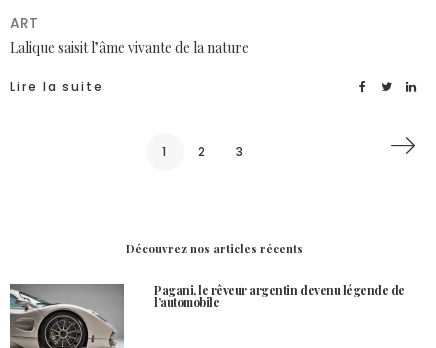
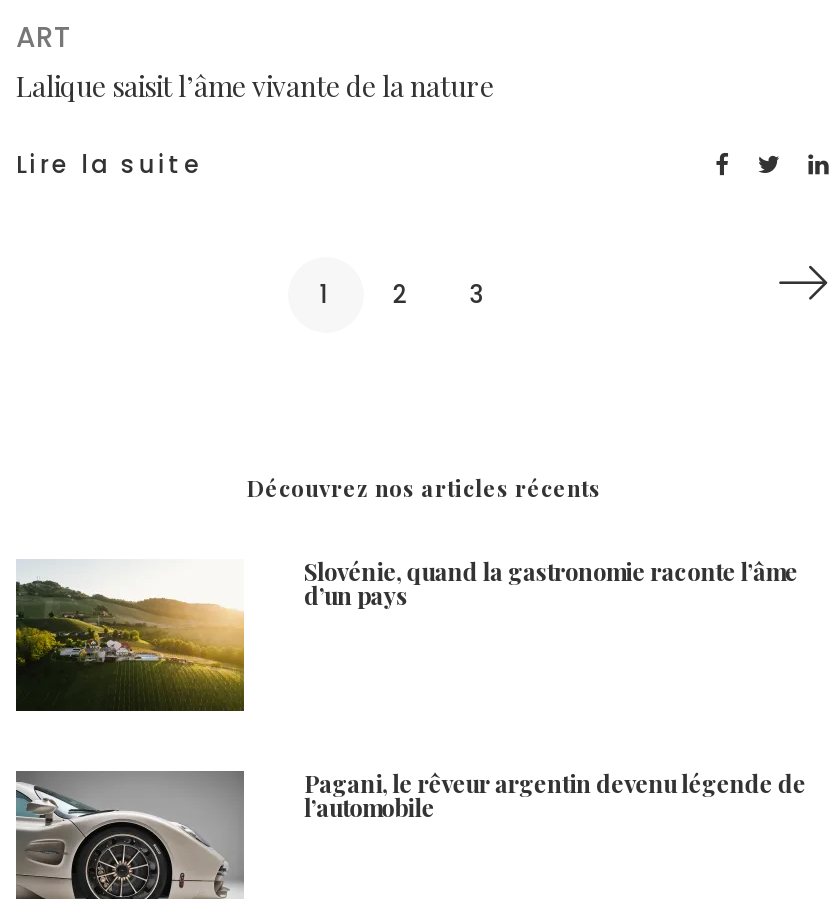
+ [image]
+ Slovénie, quand la gastronomie raconte l’âme
+ d’un pays
